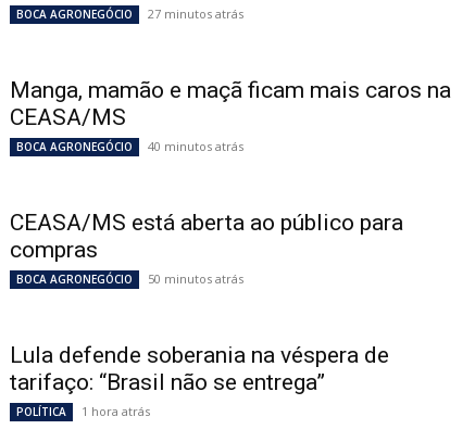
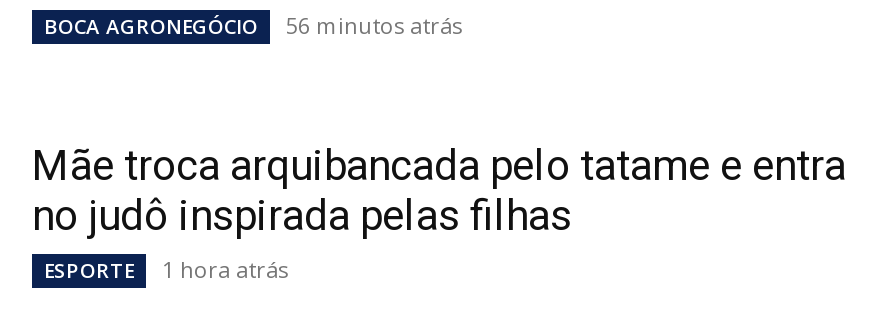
- 27 minutos atrás
- Manga, mamão e maçã ficam mais caros na
- CEASA/MS
- BOCA AGRONEGÓCIO
- 40 minutos atrás
- CEASA/MS está aberta ao público para
- compras
- BOCA AGRONEGÓCIO
- 50 minutos atrás
- Lula defende soberania na véspera de
- tarifaço: “Brasil não se entrega”
- POLÍTICA
+ 56 minutos atrás
+ Mãe troca arquibancada pelo tatame e entra
+ no judô inspirada pelas filhas
+ ESPORTE
